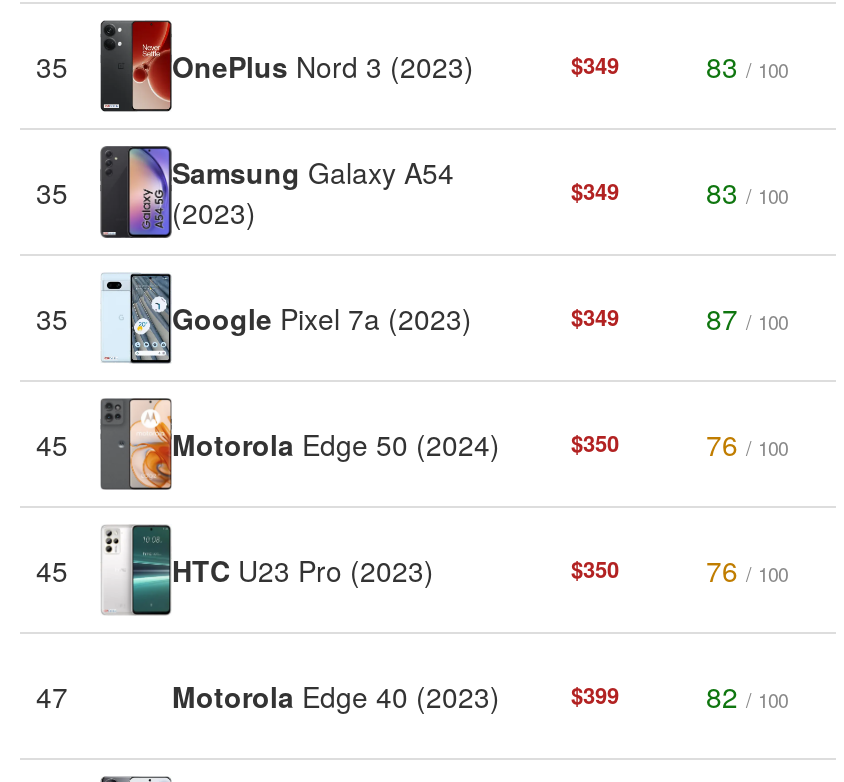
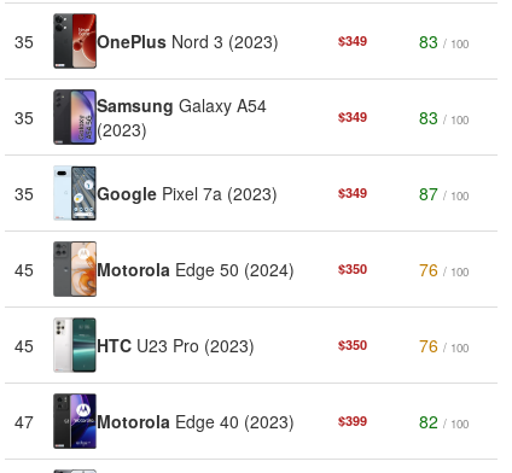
+ [image]
